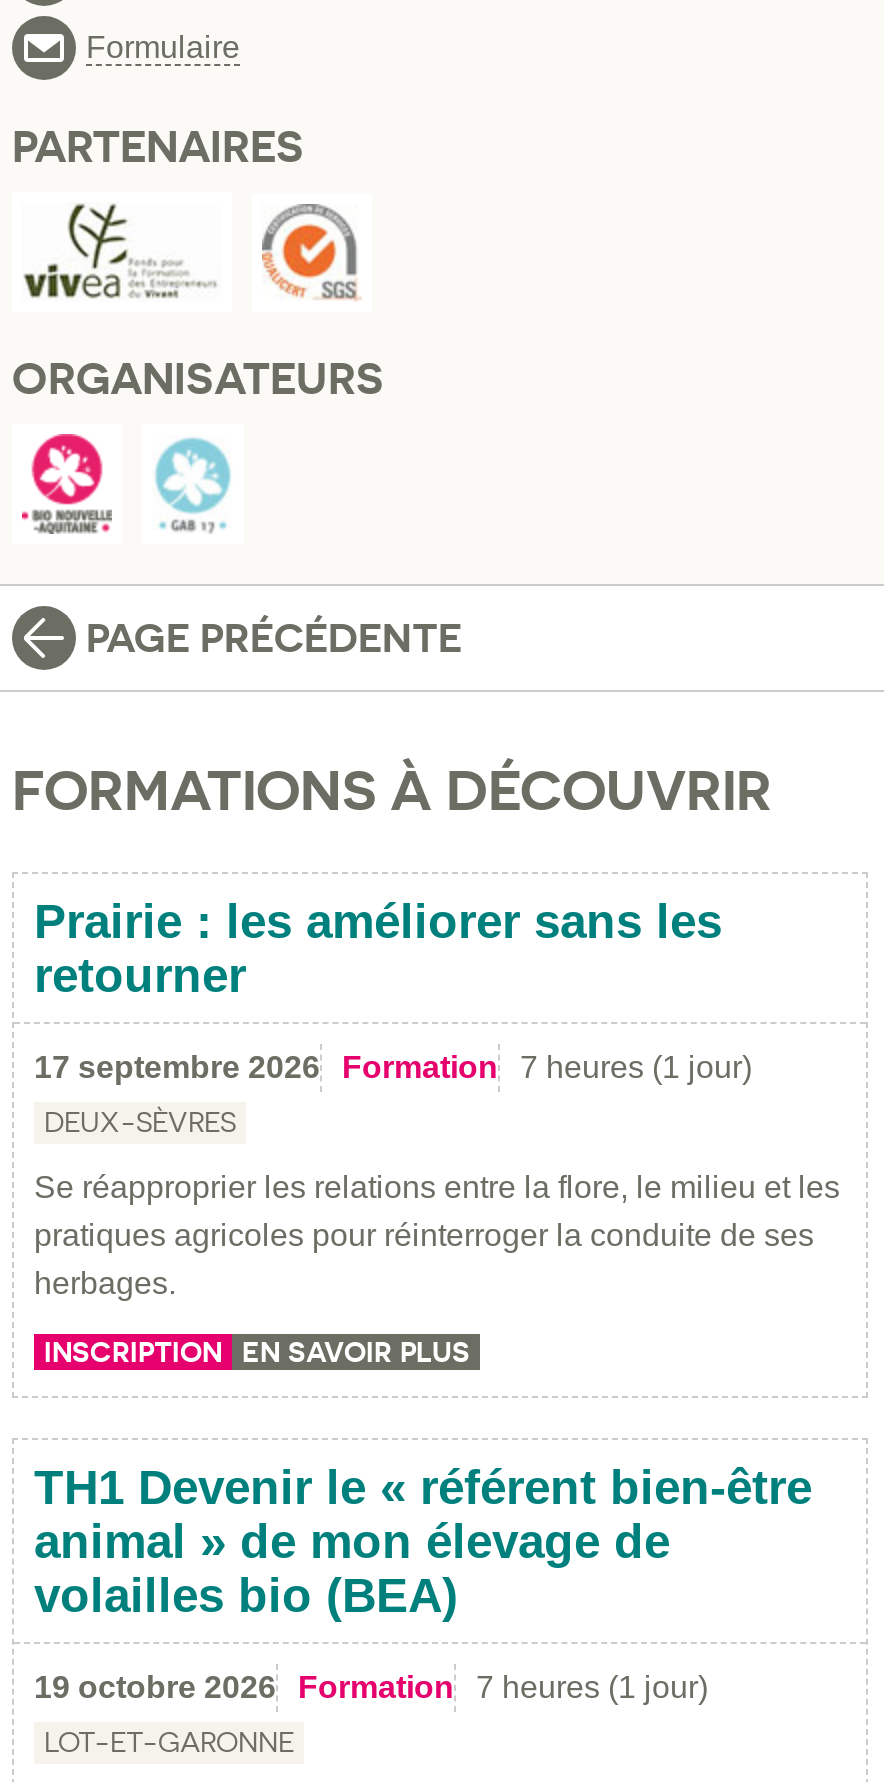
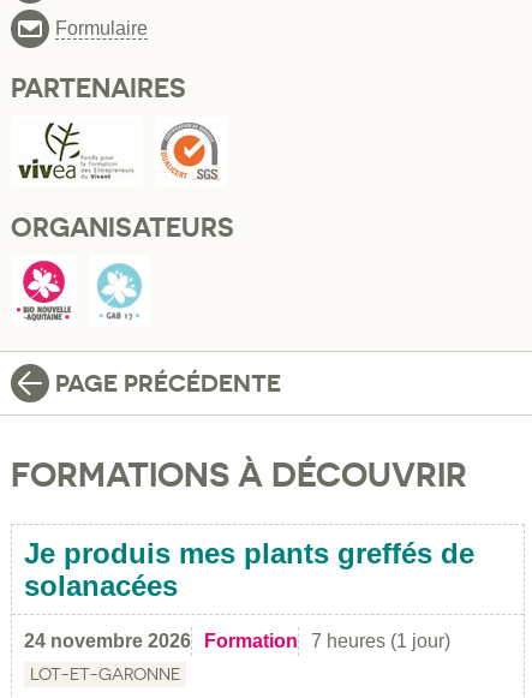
- Prairie : les améliorer sans les
- retourner
- 17 septembre 2026
- Formation
- 7 heures (1 jour)
- DEUX-SÈVRES
- Se réapproprier les relations entre la flore, le milieu et les
- pratiques agricoles pour réinterroger la conduite de ses
- herbages.
- INSCRIPTION
- EN SAVOIR PLUS
- TH1 Devenir le « référent bien-être
- animal » de mon élevage de
- volailles bio (BEA)
- 19 octobre 2026
+ Je produis mes plants greffés de
+ solanacées
+ 24 novembre 2026
